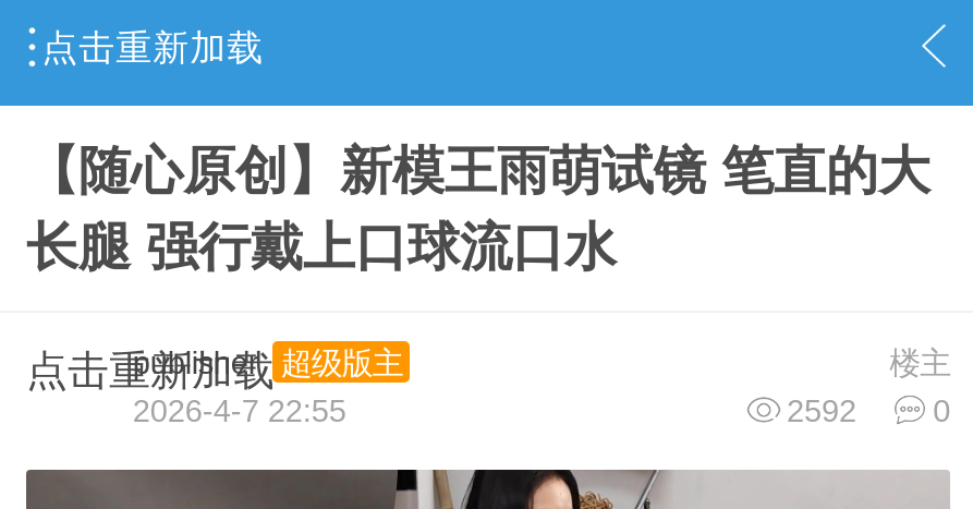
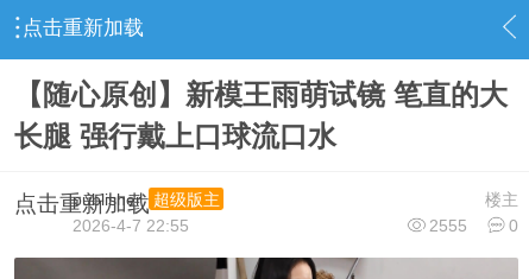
- 2592 0
+ 2555 0
